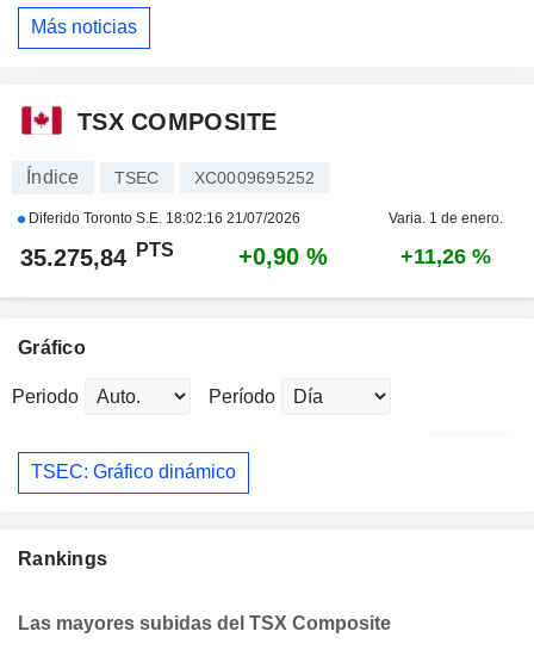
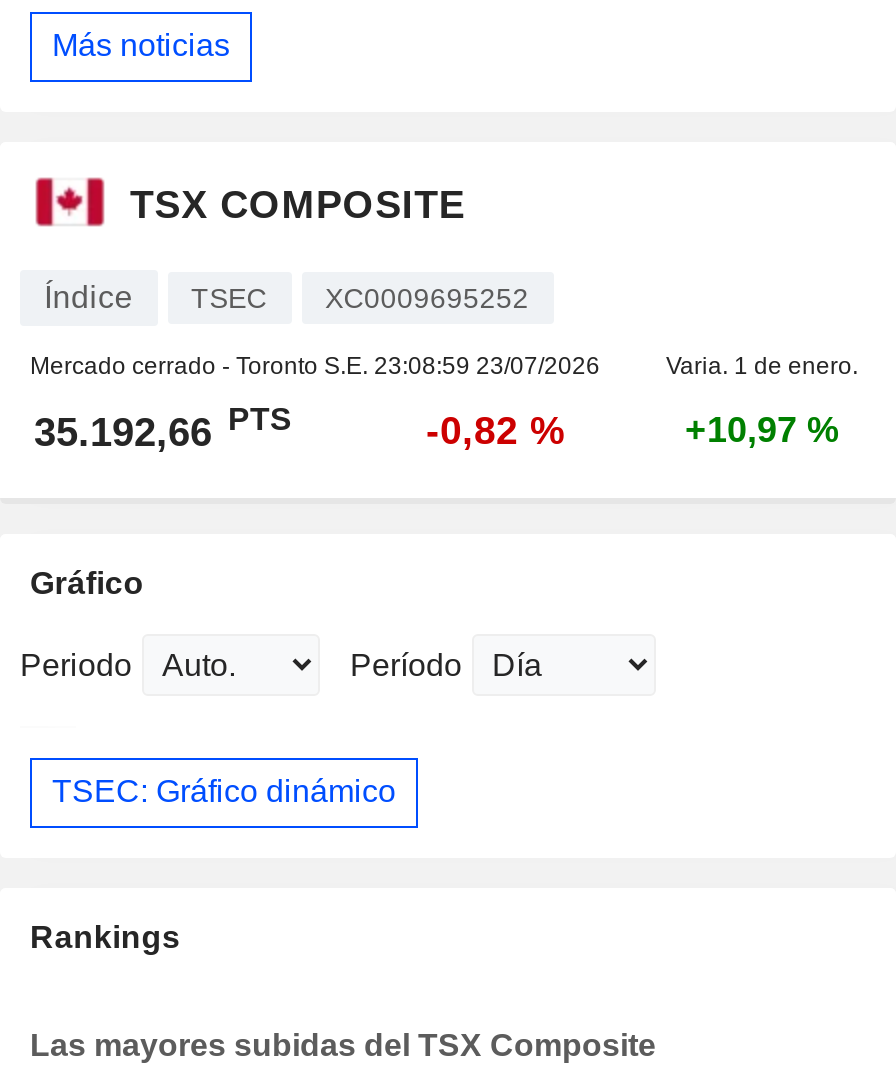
- Diferido Toronto S.E. 18:02:16 21/07/2026
+ Mercado cerrado - Toronto S.E. 23:08:59 23/07/2026

- 35.275,84 PTS
+ 35.192,66 PTS

- +0,90 %
+ -0,82 %

- +11,26 %
+ +10,97 %
